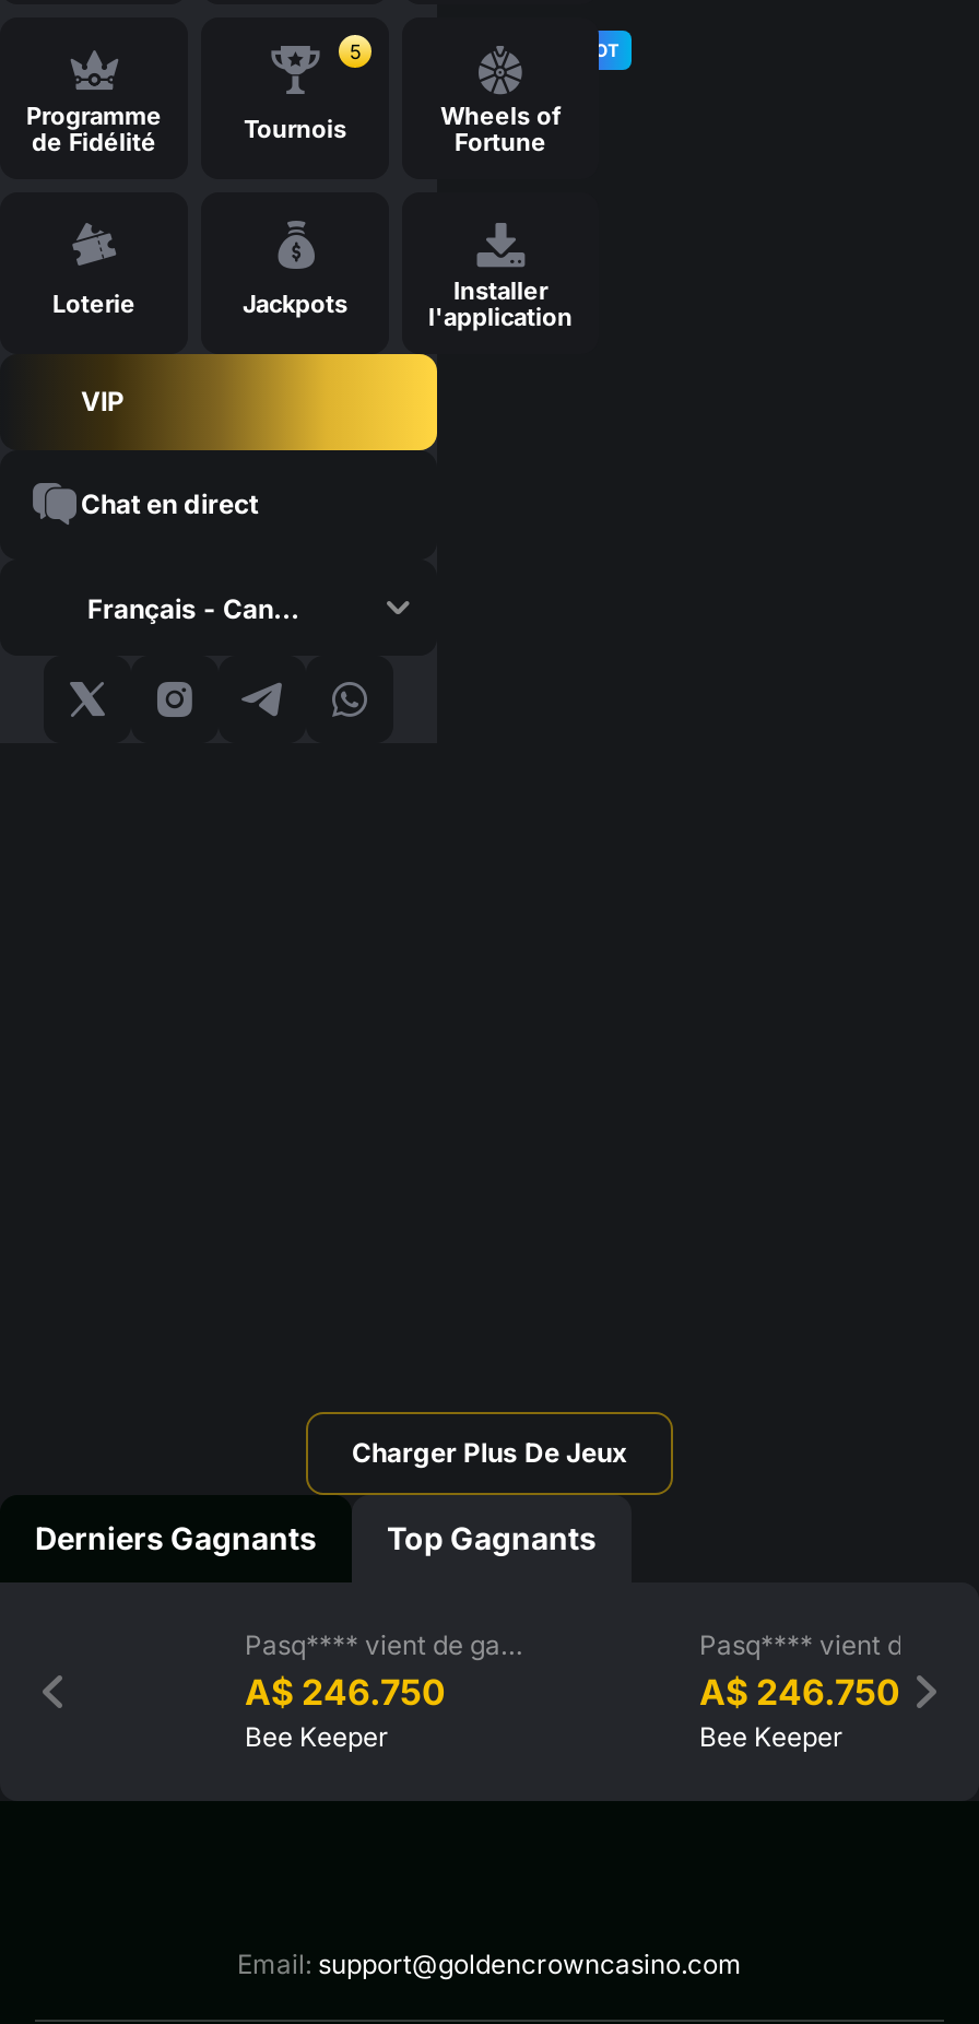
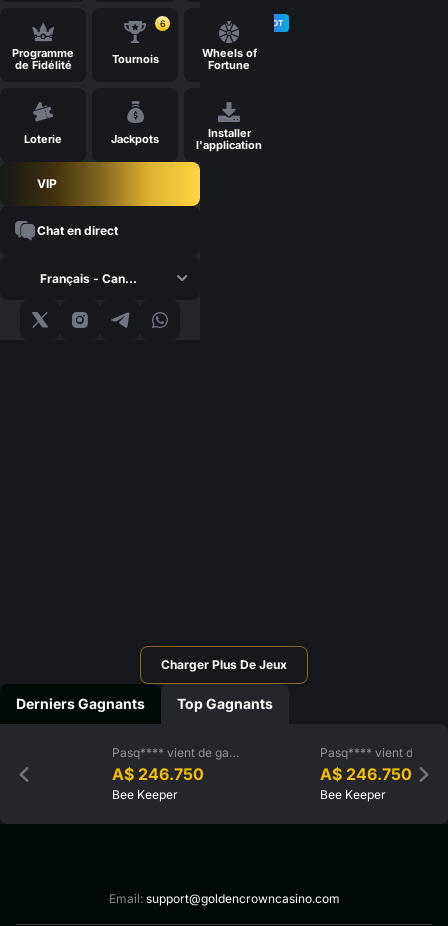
- 5
+ 6
